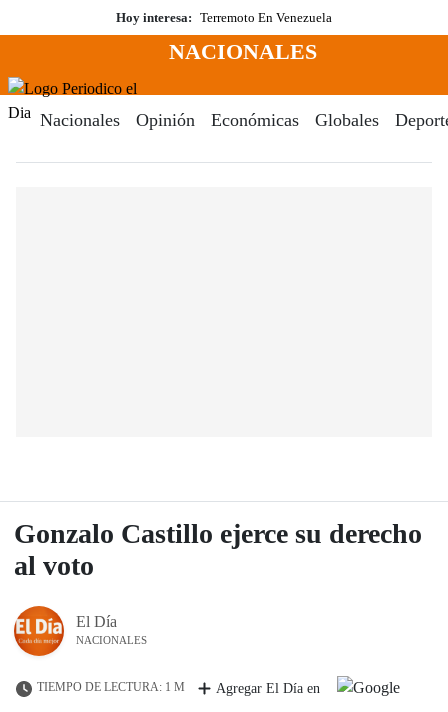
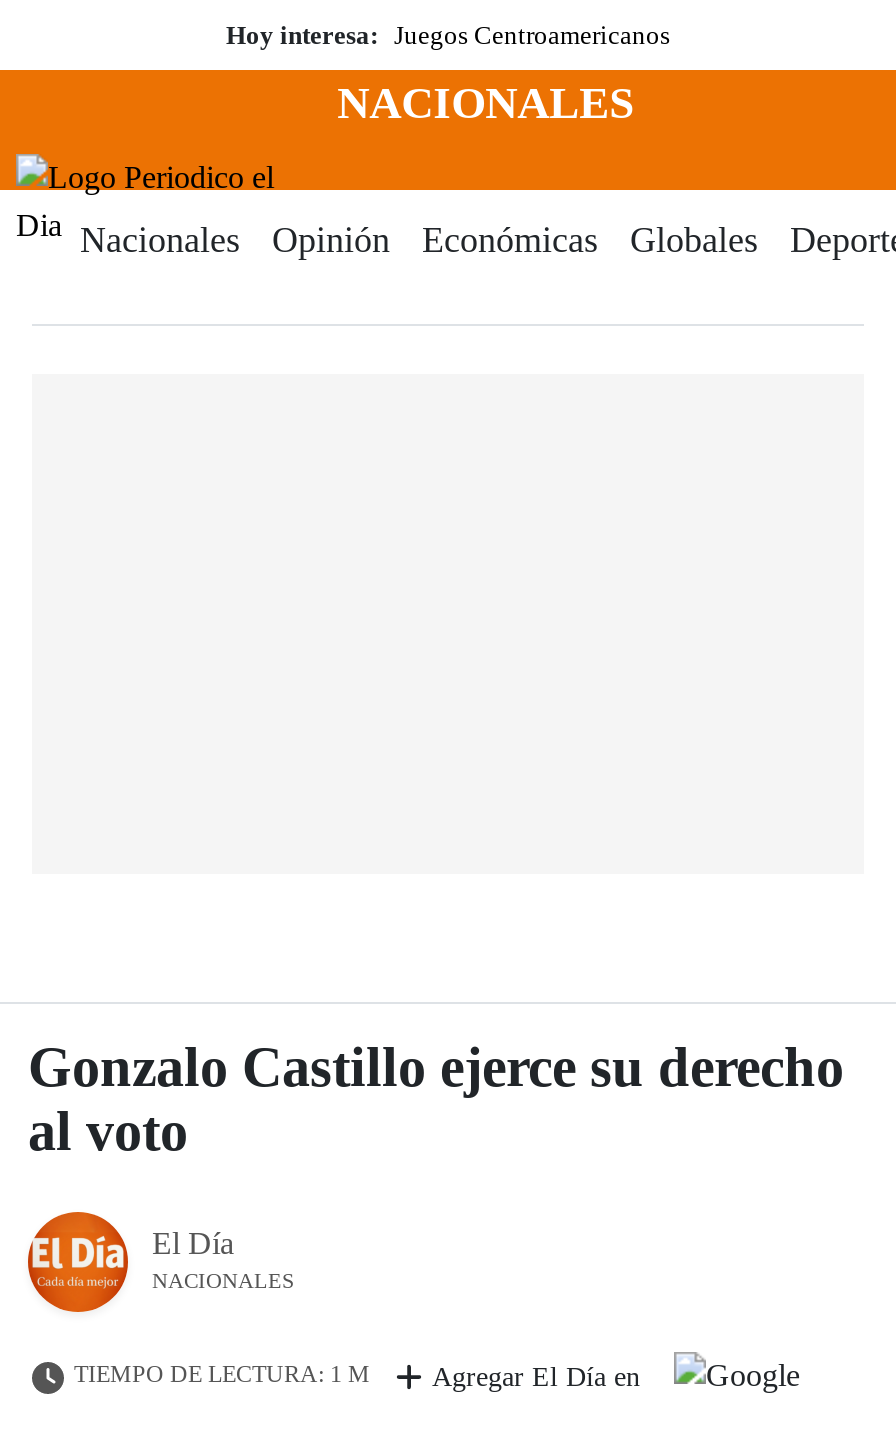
- Hoy interesa: Terremoto En Venezuela
+ Hoy interesa: Juegos Centroamericanos
